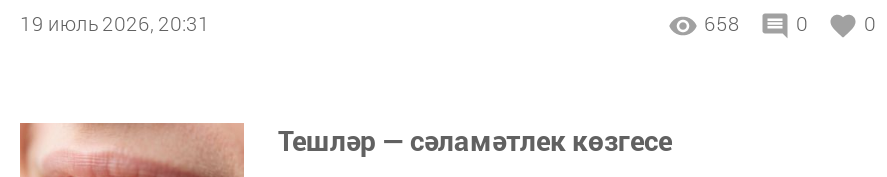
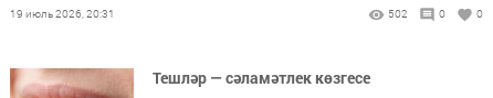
- 658
+ 502
